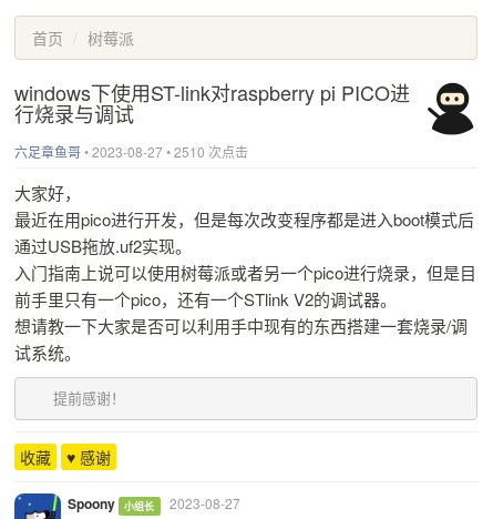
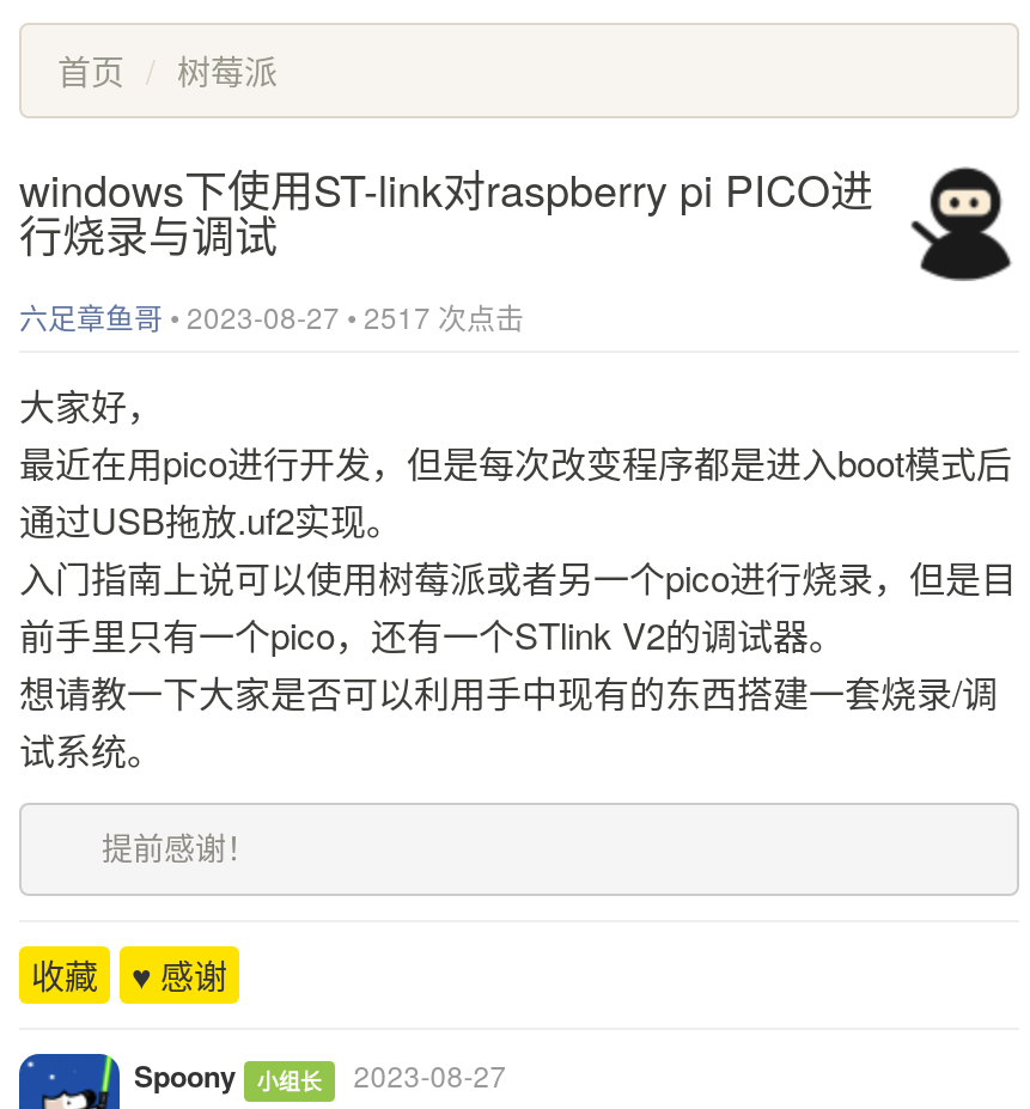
- 六足章鱼哥• 2023-08-27 • 2510 次点击
+ 六足章鱼哥• 2023-08-27 • 2517 次点击
